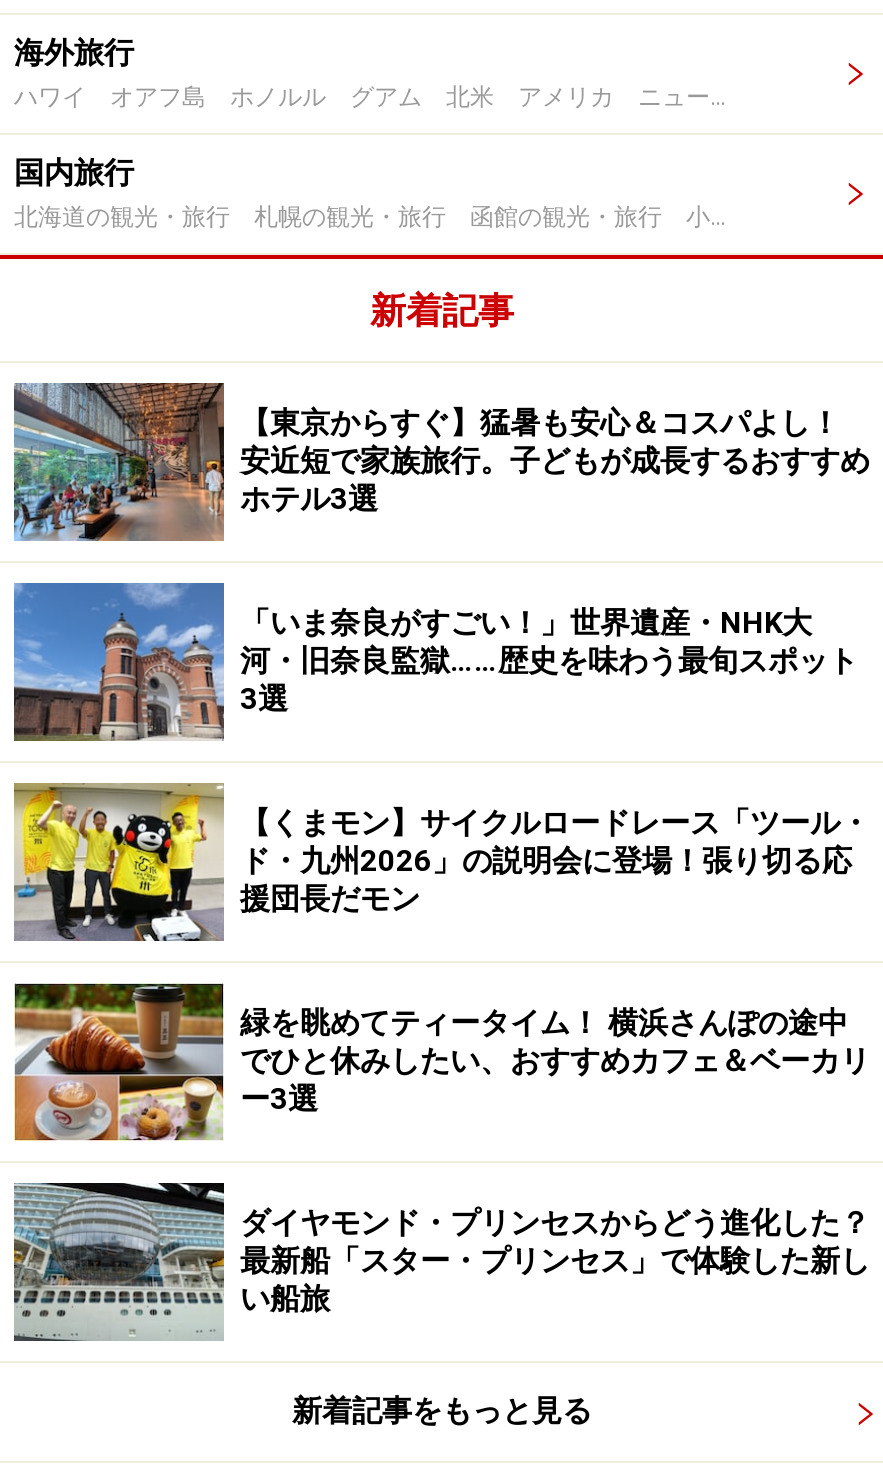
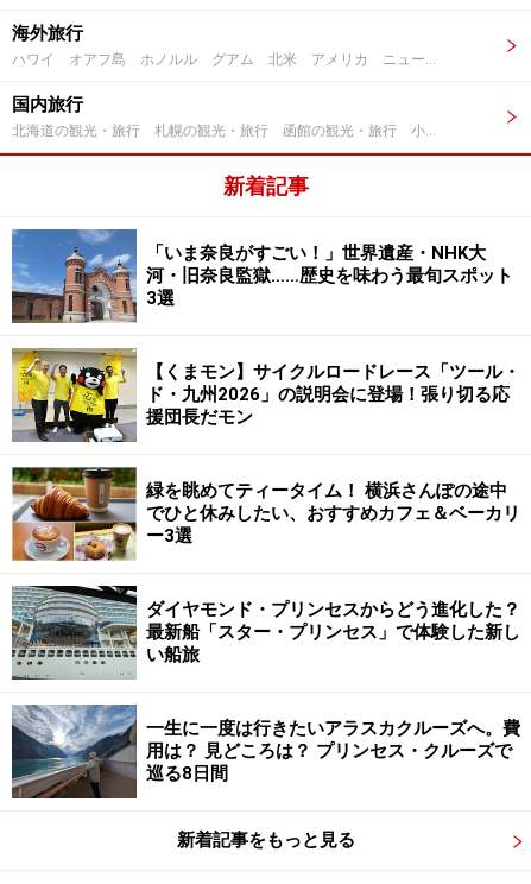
- [image]
- 【東京からすぐ】猛暑も安心＆コスパよし！
- 安近短で家族旅行。子どもが成長するおすすめ
- ホテル3選

moved up: [image] | 「いま奈良がすごい！」世界遺産・NHK大 | 河・旧奈良監獄……歴史を味わう最旬スポット | ... | ダイヤモンド・プリンセスからどう進化した？ | 最新船「スター・プリンセス」で体験した新し

+ [image]
+ 一生に一度は行きたいアラスカクルーズへ。費
+ 用は？ 見どころは？ プリンセス・クルーズで
+ 巡る8日間
